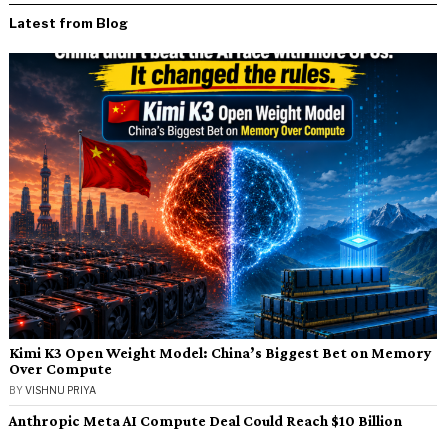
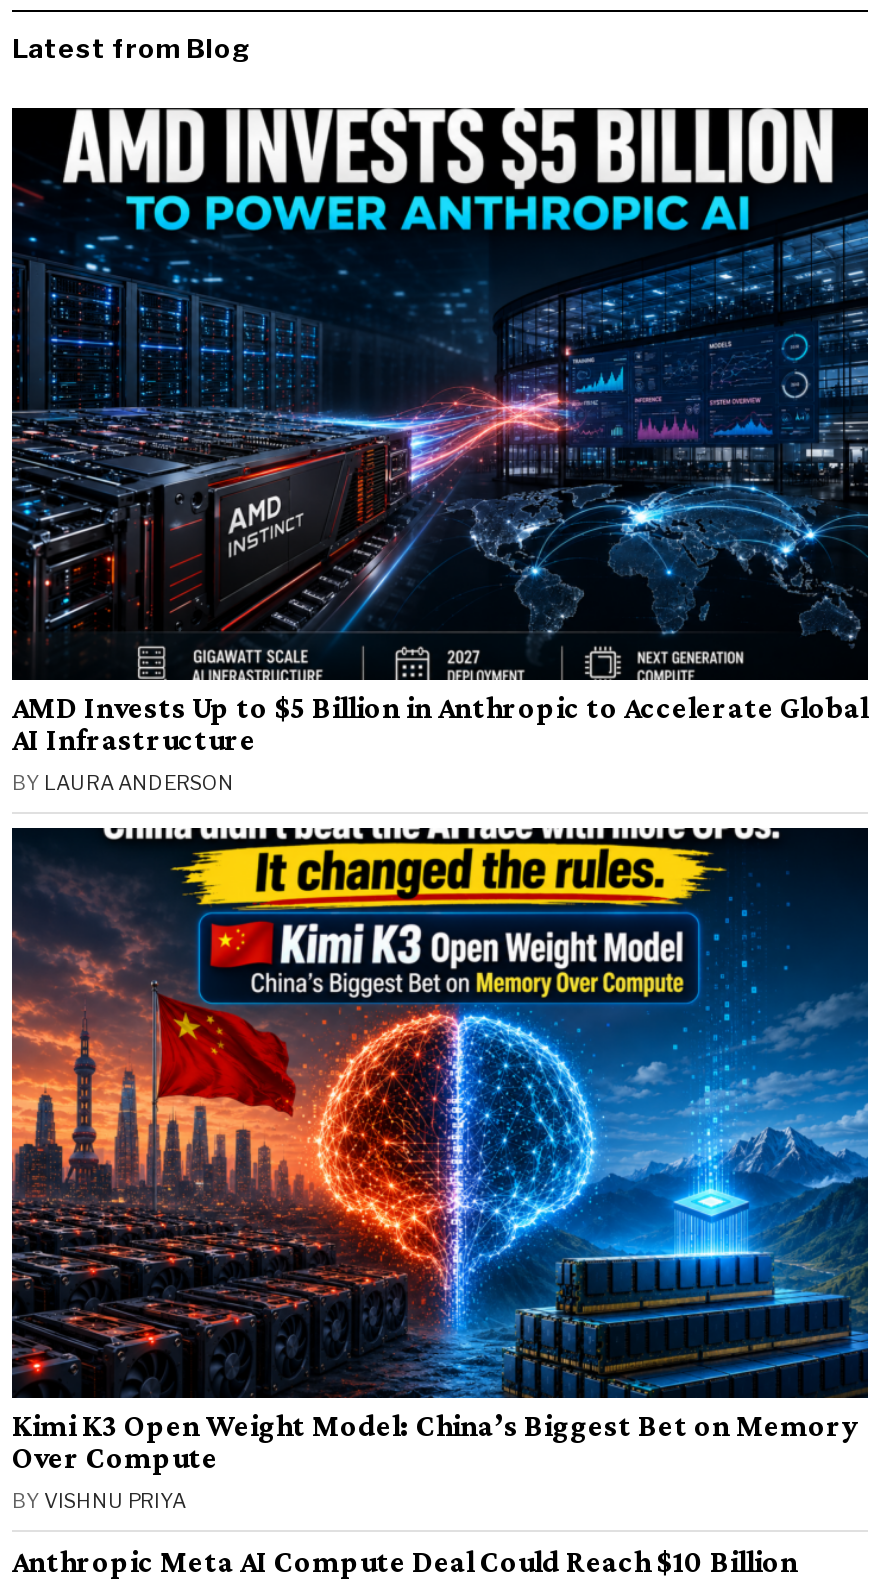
+ [image]
+ AMD Invests Up to $5 Billion in Anthropic to Accelerate Global
+ AI Infrastructure
+ BY LAURA ANDERSON
